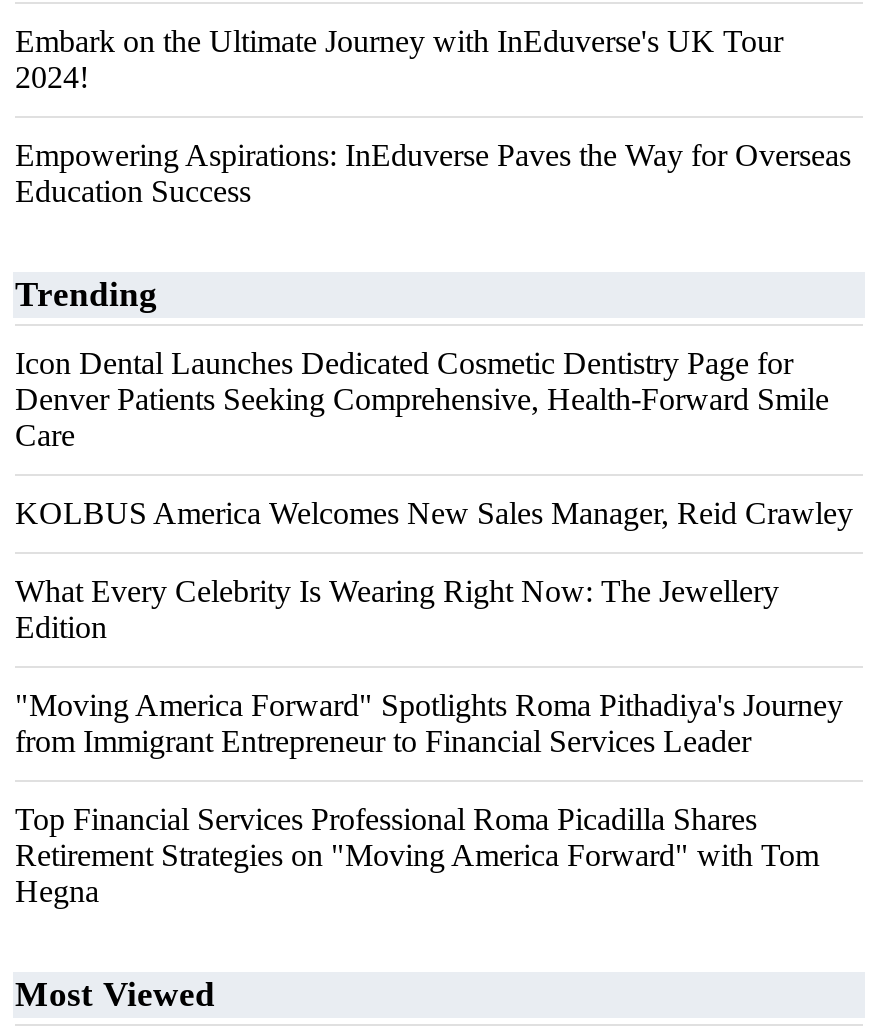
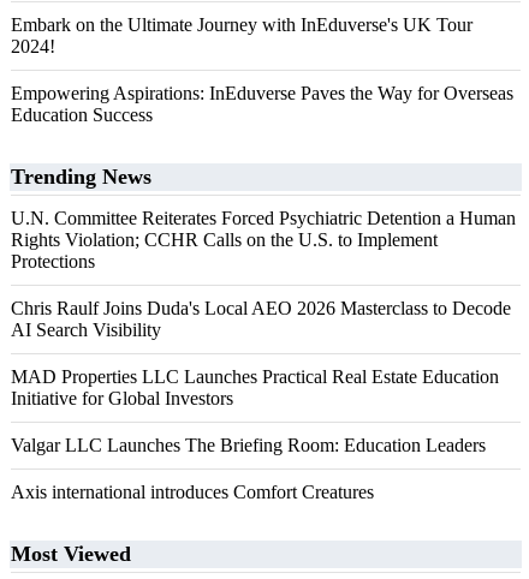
- Trending
+ Trending News

- Icon Dental Launches Dedicated Cosmetic Dentistry Page for
- Denver Patients Seeking Comprehensive, Health-Forward Smile
- Care
+ U.N. Committee Reiterates Forced Psychiatric Detention a Human
+ Rights Violation; CCHR Calls on the U.S. to Implement
+ Protections

- KOLBUS America Welcomes New Sales Manager, Reid Crawley
+ Chris Raulf Joins Duda's Local AEO 2026 Masterclass to Decode
+ AI Search Visibility

- What Every Celebrity Is Wearing Right Now: The Jewellery
- Edition
+ MAD Properties LLC Launches Practical Real Estate Education
+ Initiative for Global Investors

- "Moving America Forward" Spotlights Roma Pithadiya's Journey
- from Immigrant Entrepreneur to Financial Services Leader
+ Valgar LLC Launches The Briefing Room: Education Leaders

- Top Financial Services Professional Roma Picadilla Shares
- Retirement Strategies on "Moving America Forward" with Tom
- Hegna
+ Axis international introduces Comfort Creatures
